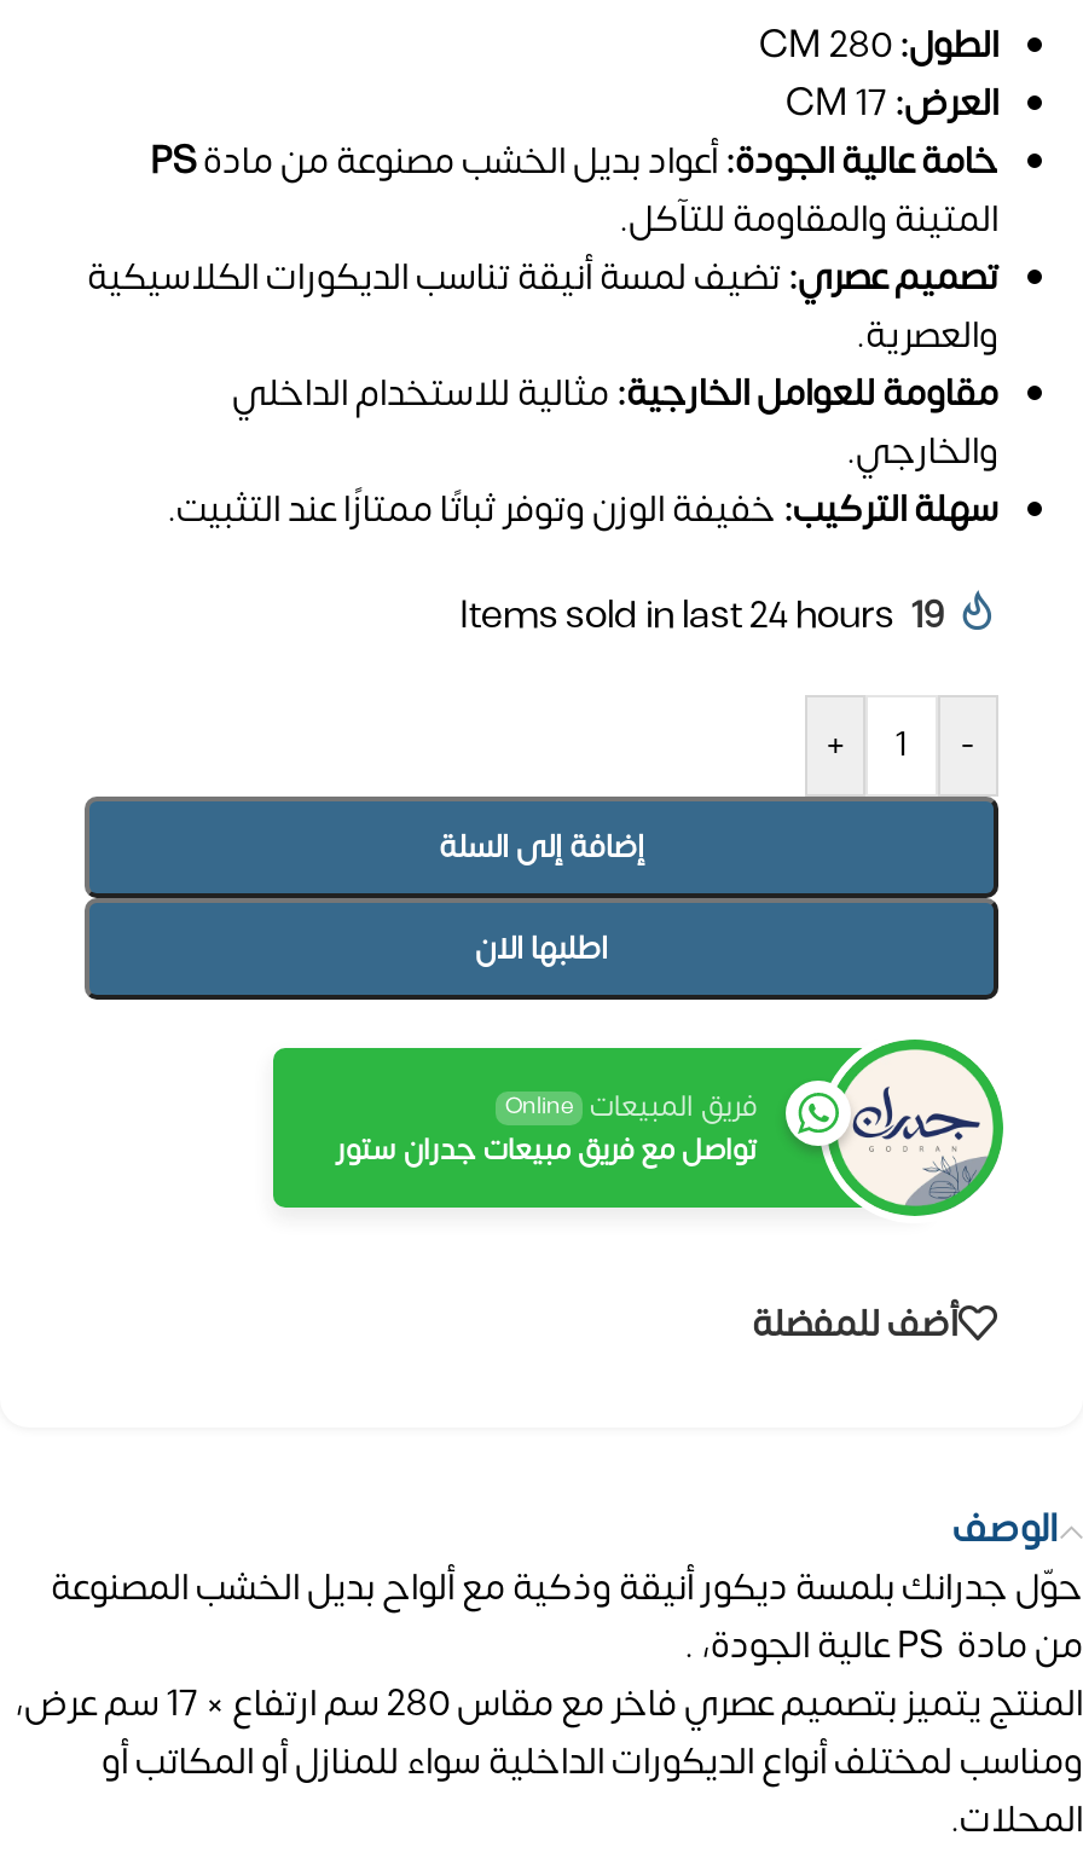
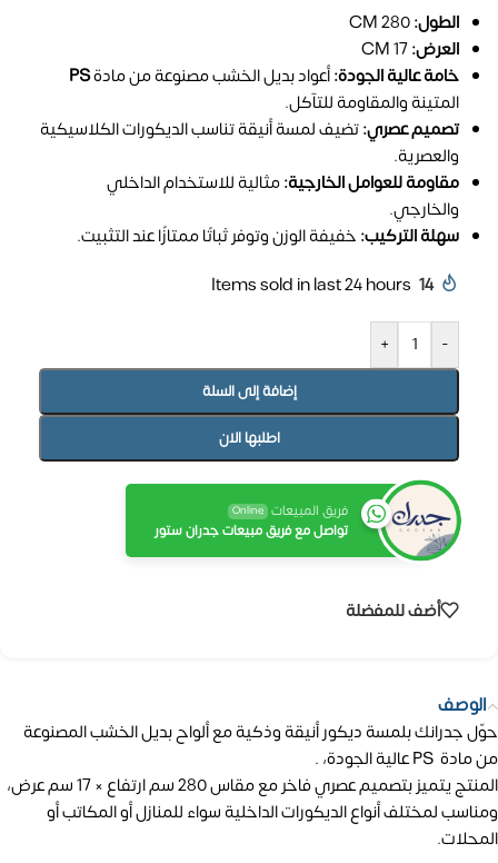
- Items sold in last 24 hours 19
+ Items sold in last 24 hours 14
